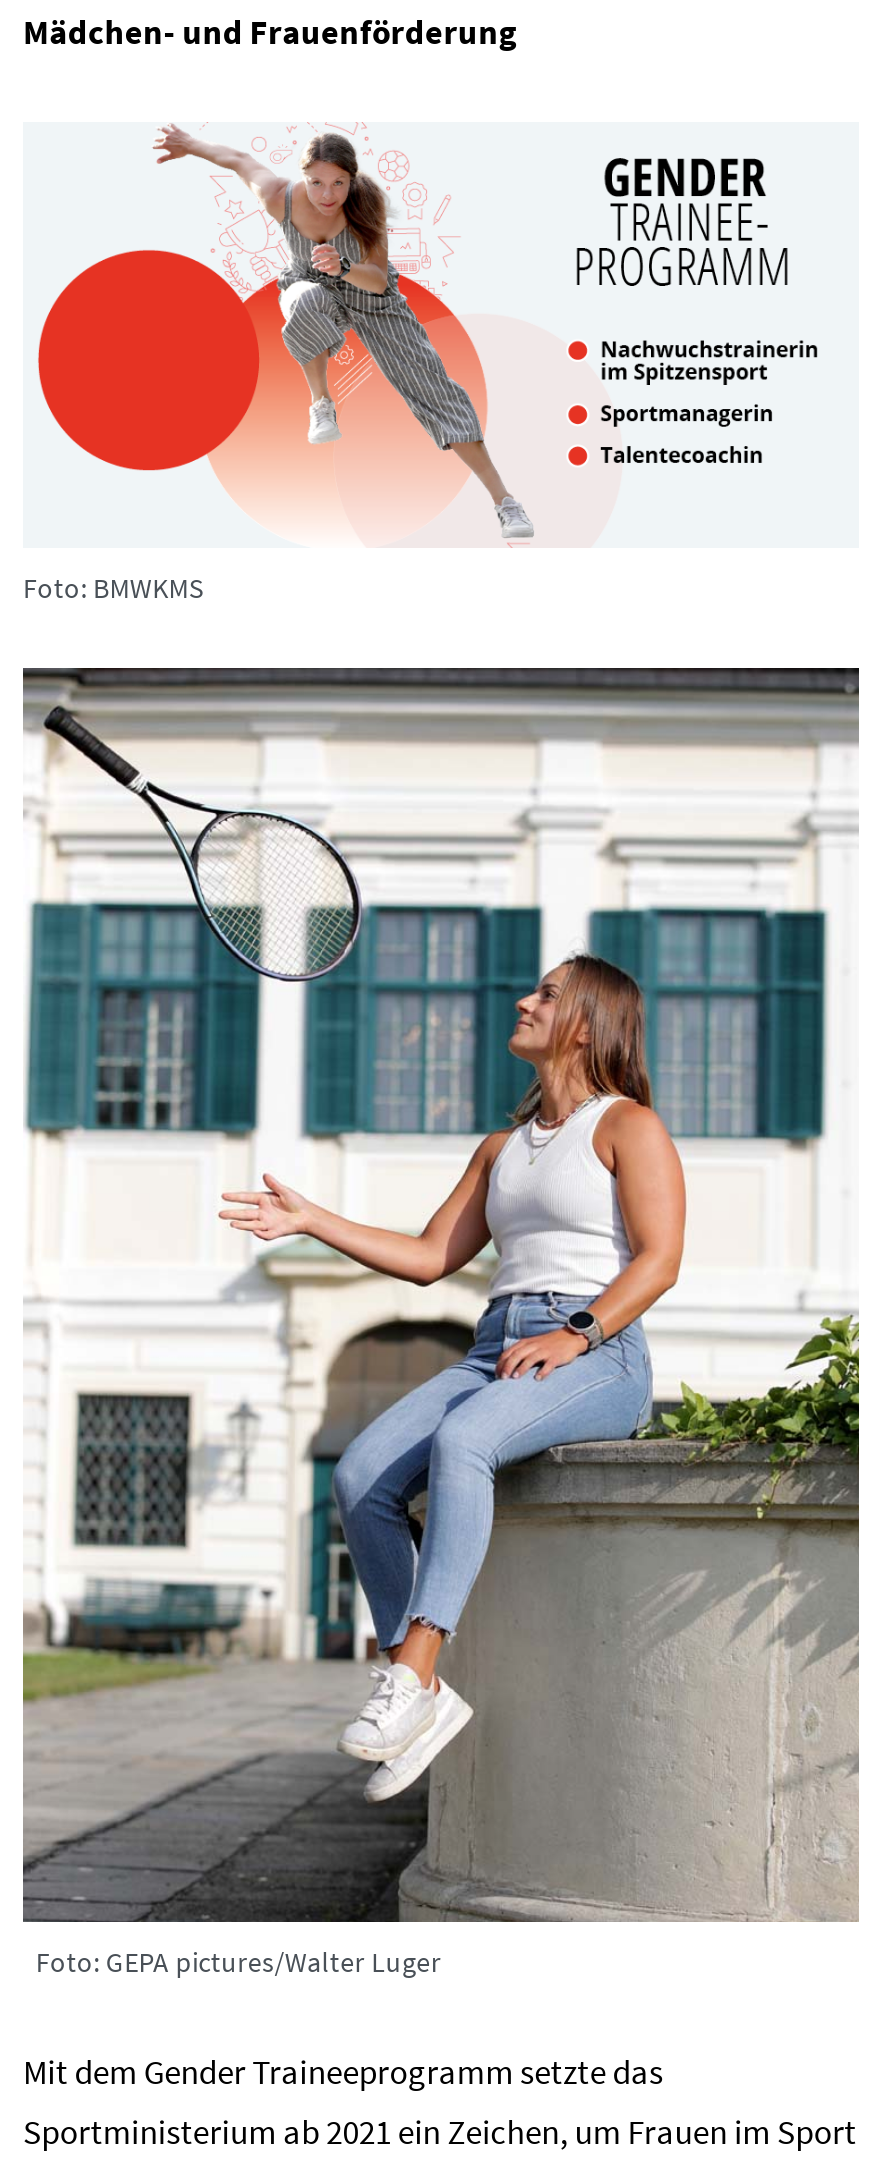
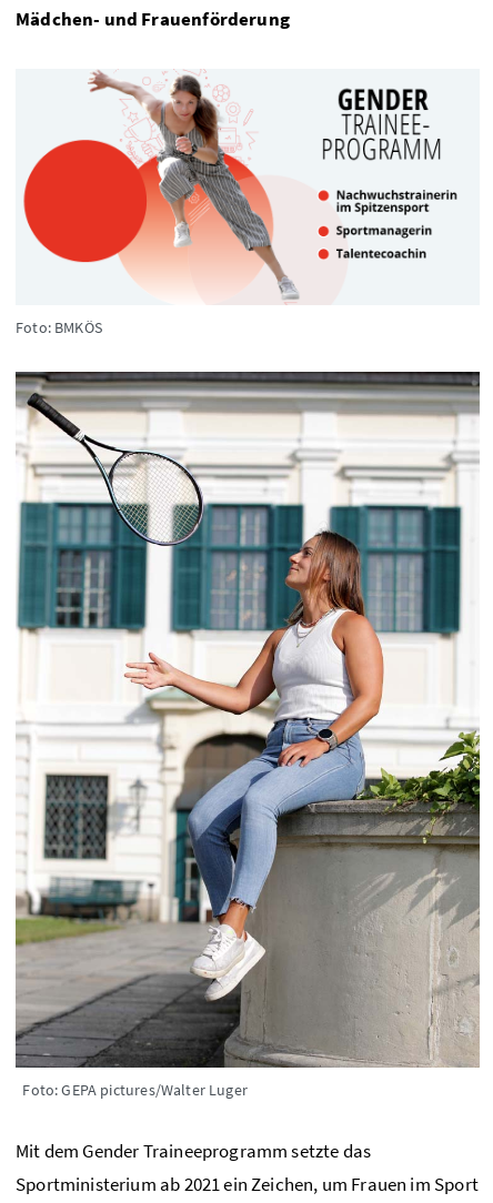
- Foto: BMWKMS
+ Foto: BMKÖS
